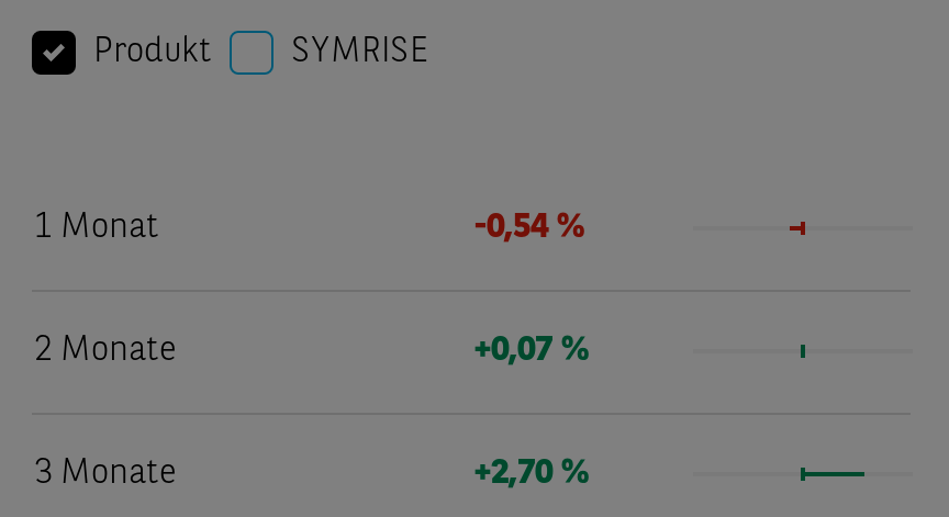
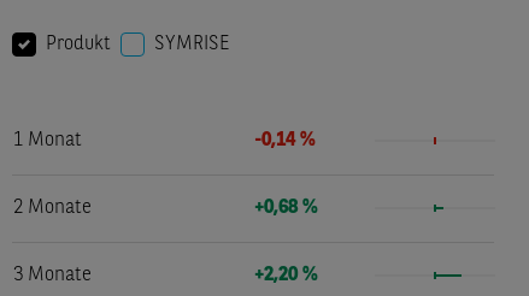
- -0,54 %
+ -0,14 %

- +0,07 %
+ +0,68 %

- +2,70 %
+ +2,20 %
